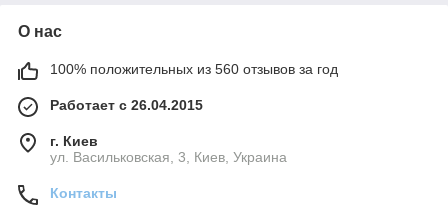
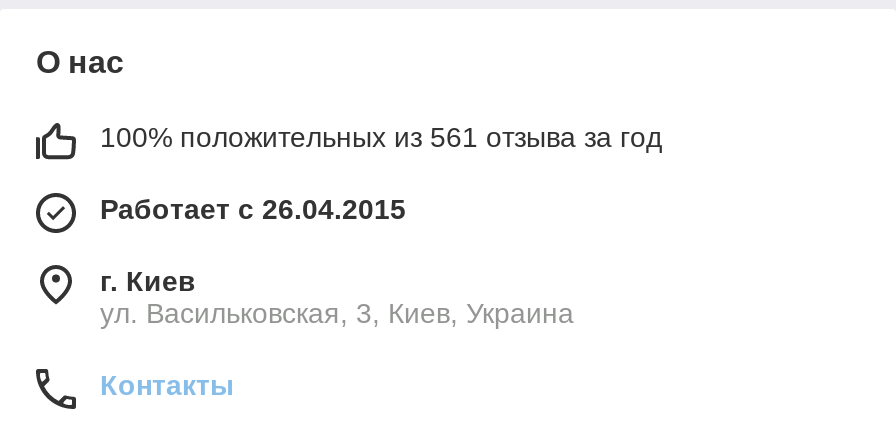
- 100% положительных из 560 отзывов за год
+ 100% положительных из 561 отзыва за год
